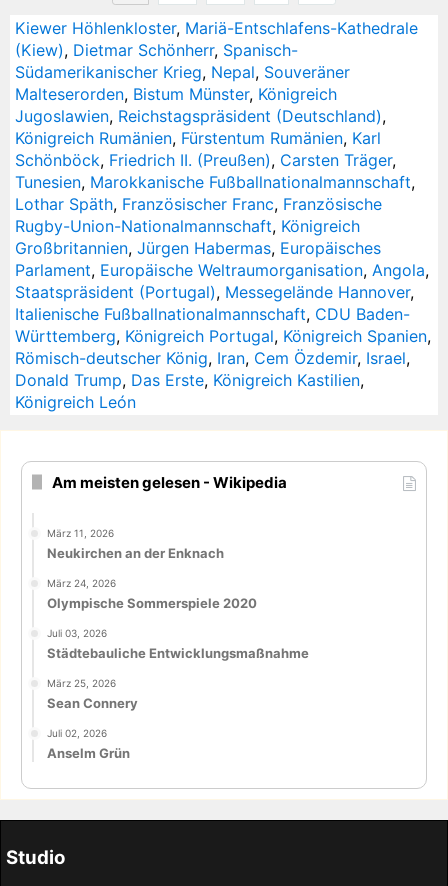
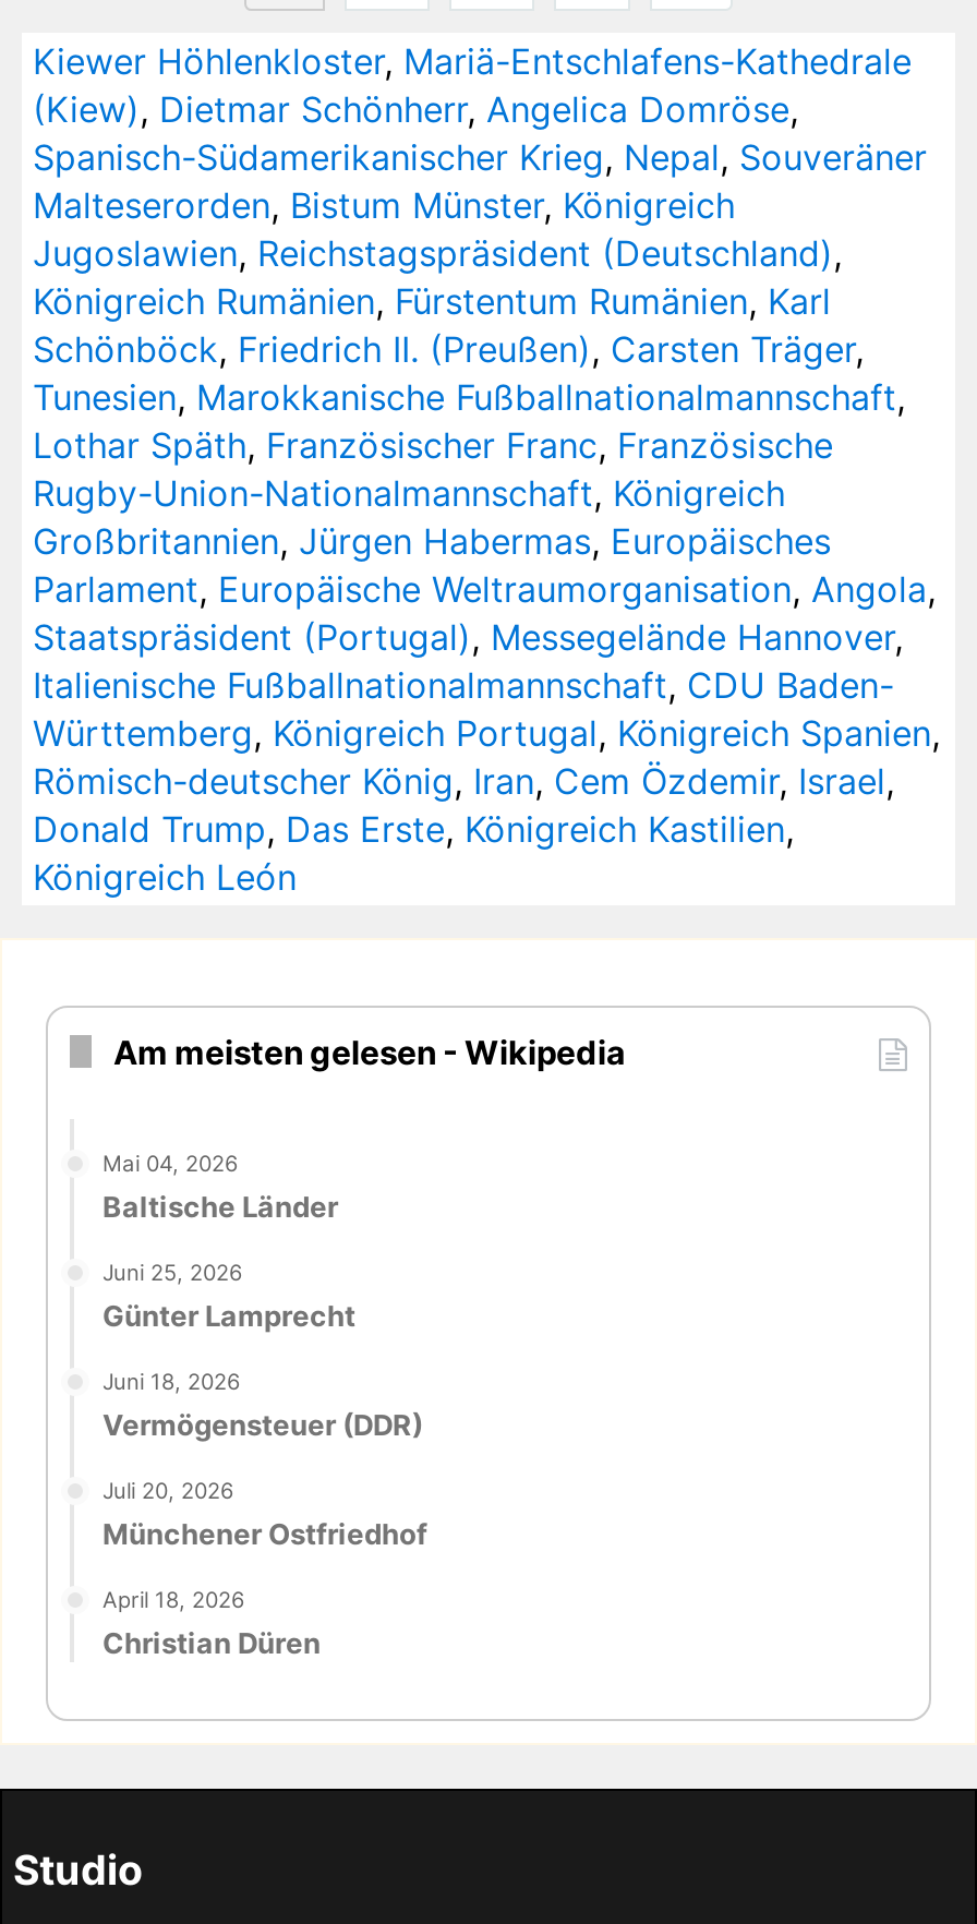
- (Kiew), Dietmar Schönherr, Spanisch-
- Südamerikanischer Krieg, Nepal, Souveräner
+ (Kiew), Dietmar Schönherr, Angelica Domröse,
+ Spanisch-Südamerikanischer Krieg, Nepal, Souveräner

- März 11, 2026
- Neukirchen an der Enknach
+ Mai 04, 2026
+ Baltische Länder

- März 24, 2026
- Olympische Sommerspiele 2020
+ Juni 25, 2026
+ Günter Lamprecht

- Juli 03, 2026
- Städtebauliche Entwicklungsmaßnahme
+ Juni 18, 2026
+ Vermögensteuer (DDR)

- März 25, 2026
- Sean Connery
+ Juli 20, 2026
+ Münchener Ostfriedhof

- Juli 02, 2026
- Anselm Grün
+ April 18, 2026
+ Christian Düren
